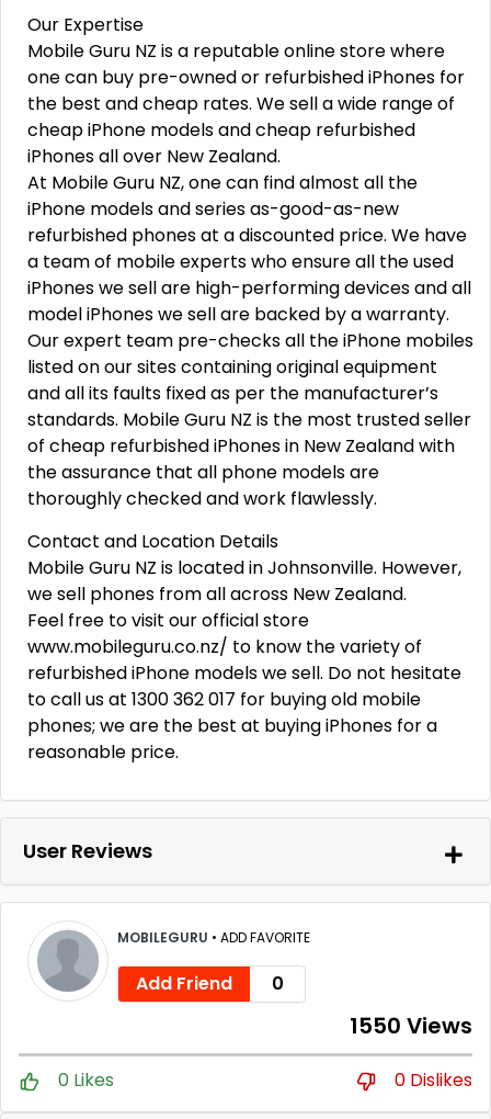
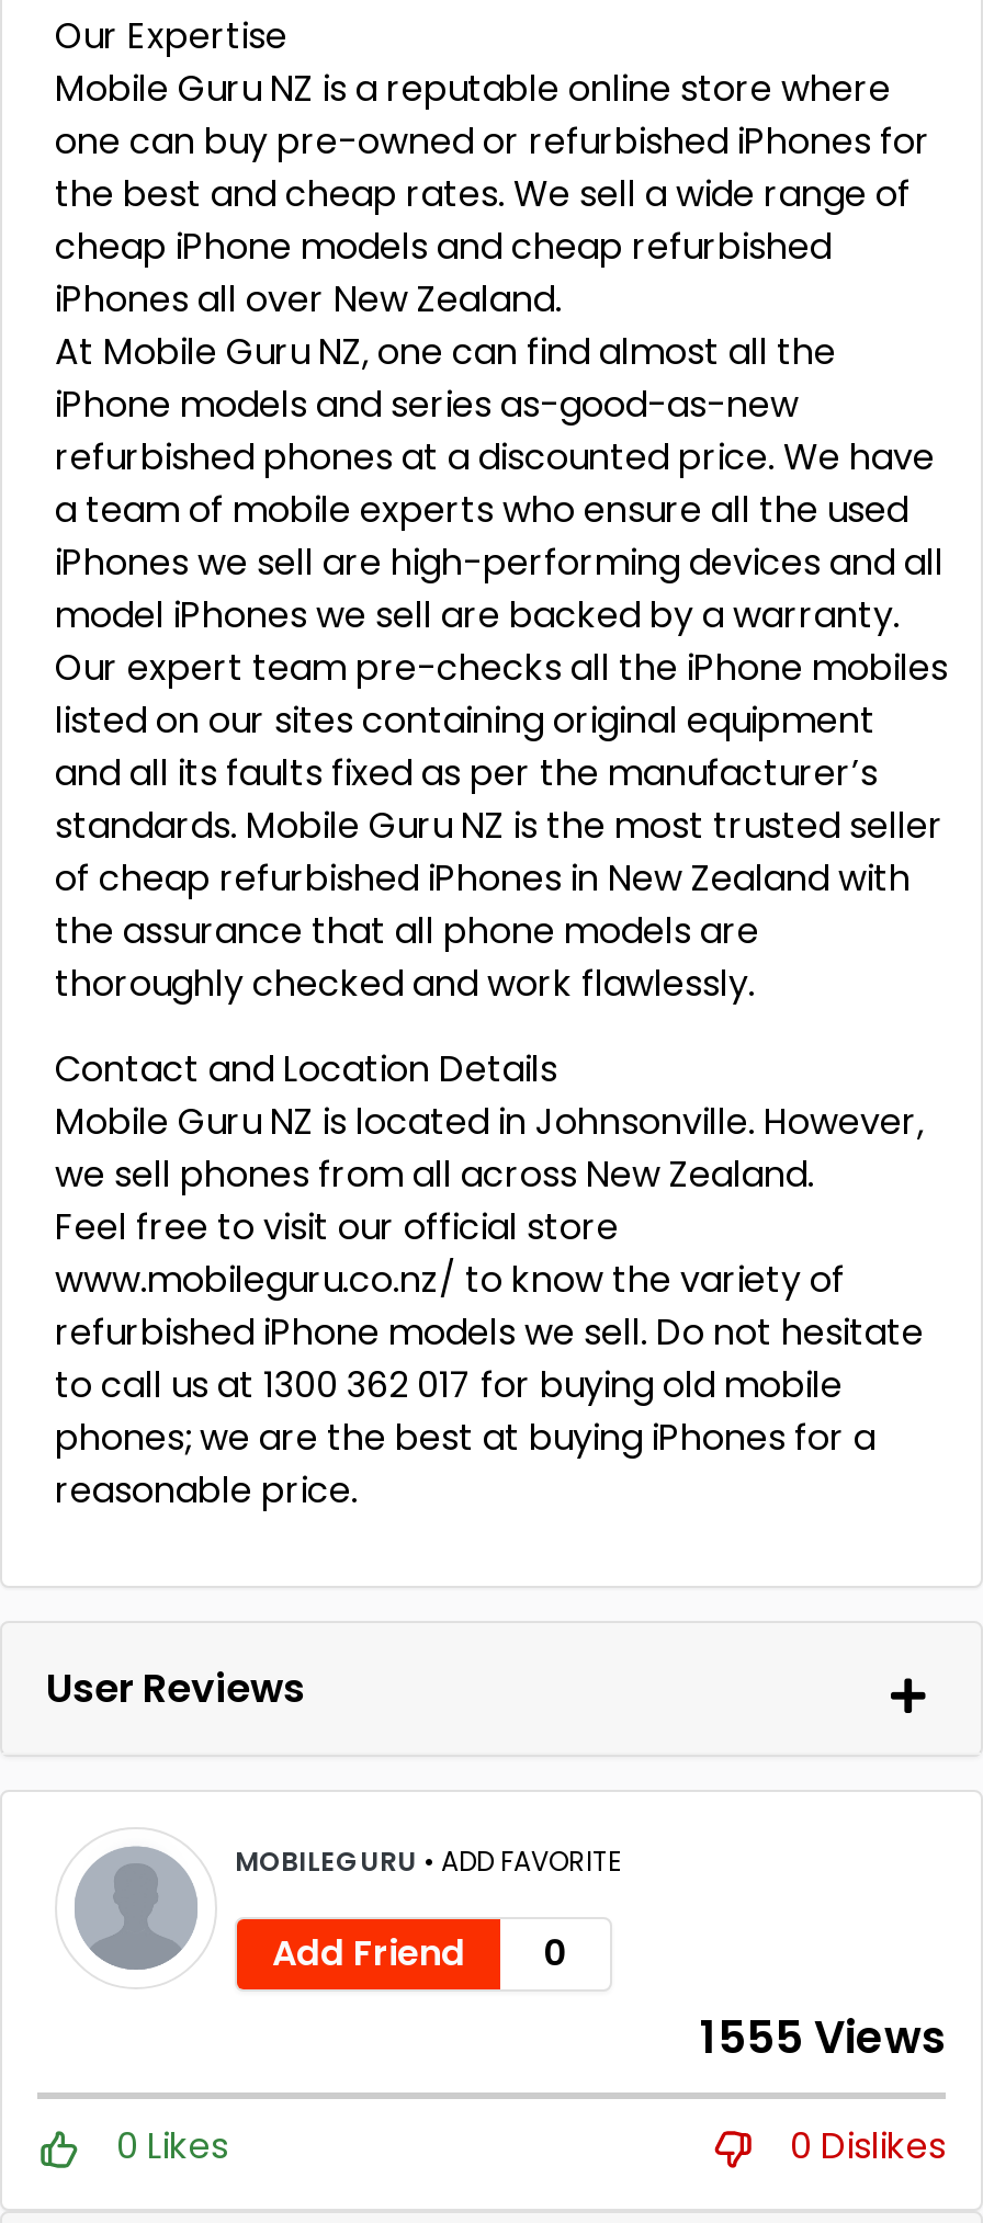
- 1550 Views
+ 1555 Views
